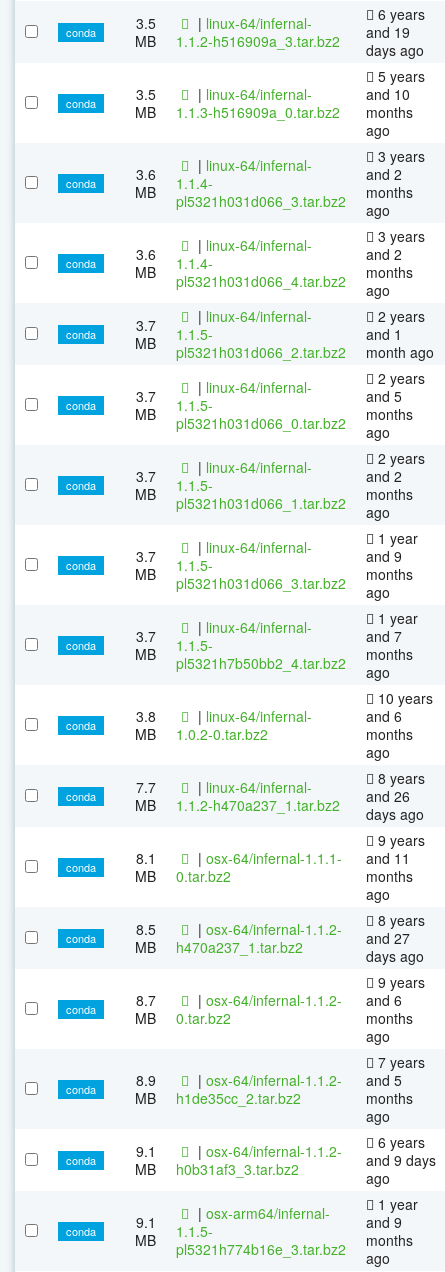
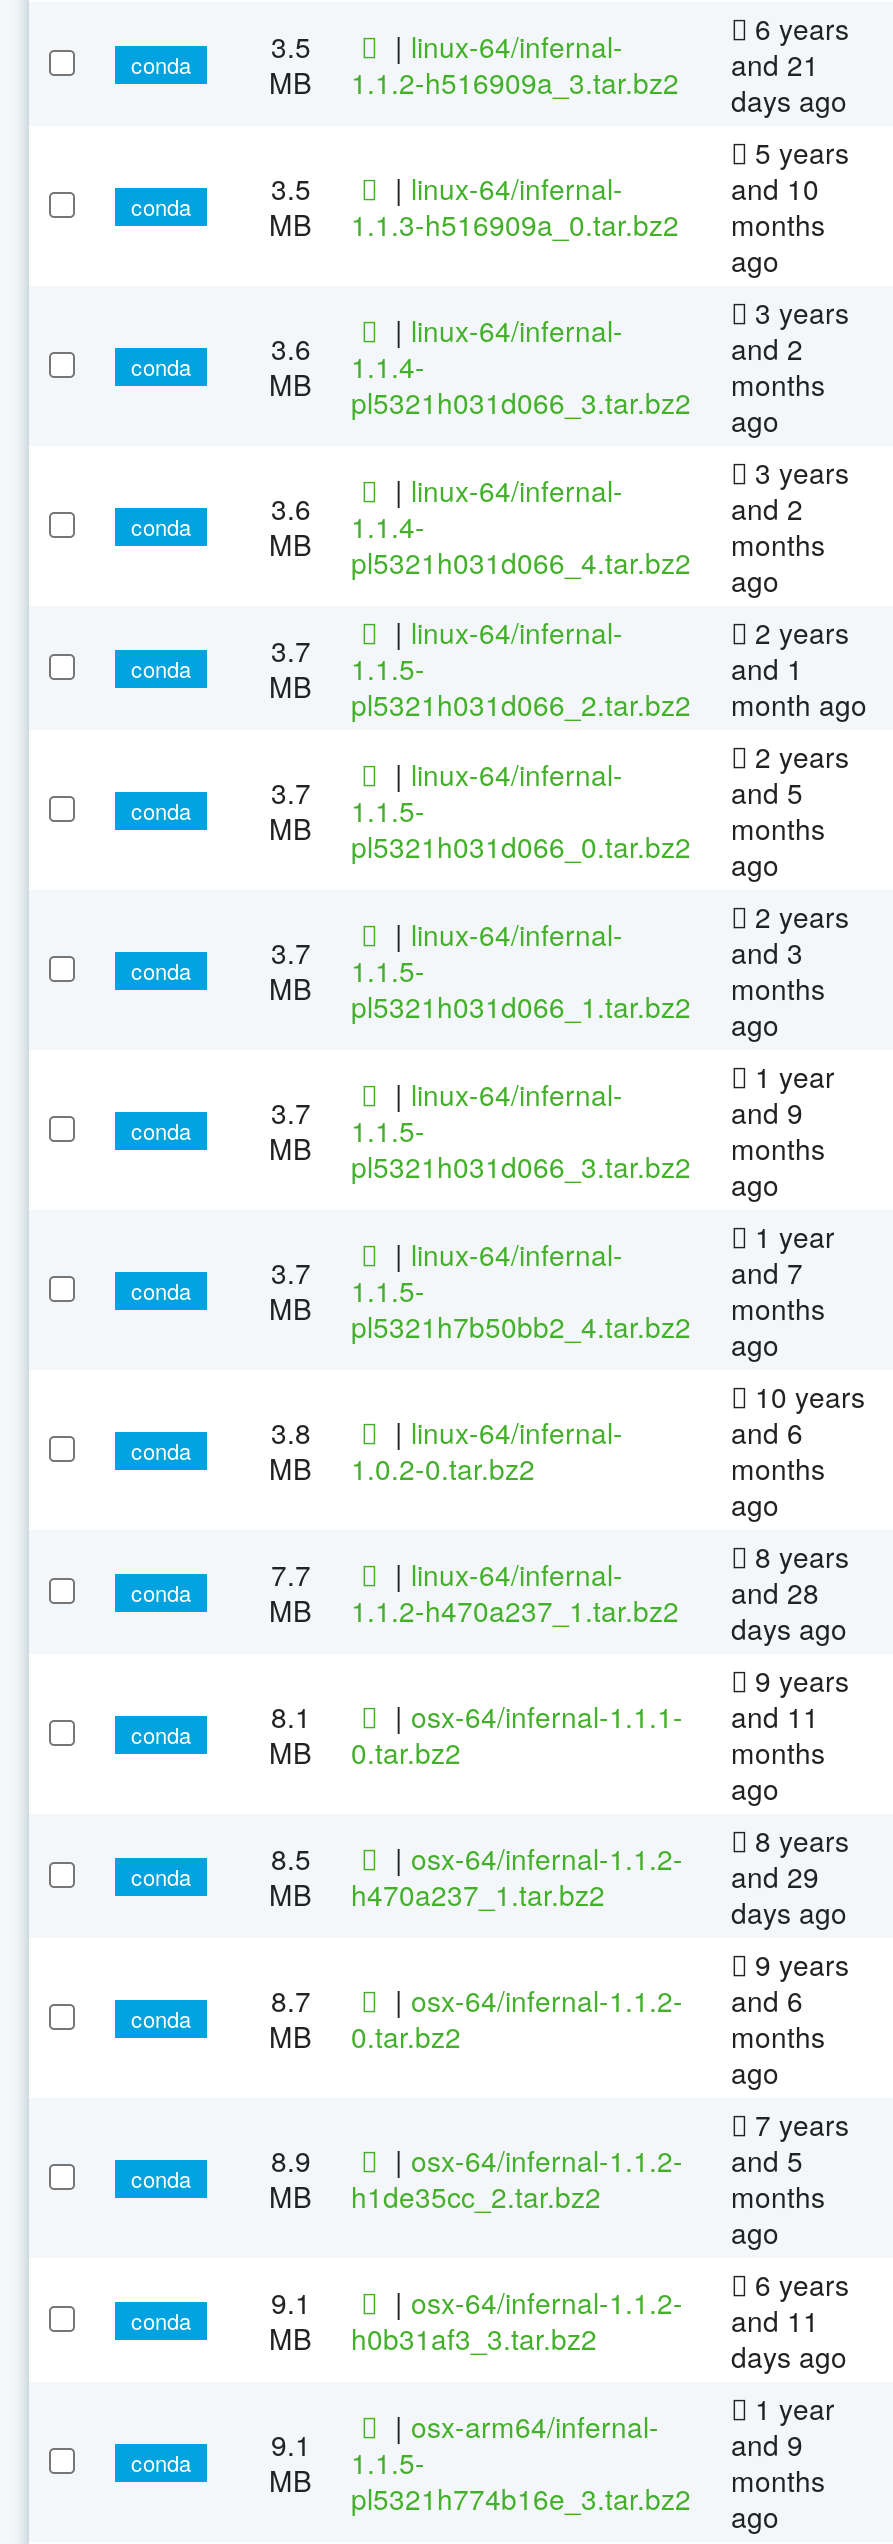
- MB 1.1.2-h516909a_3.tar.bz2 and 19 days ago
+ MB 1.1.2-h516909a_3.tar.bz2 and 21 days ago

- and 2
+ and 3

- MB 1.1.2-h470a237_1.tar.bz2 and 26 days ago
+ MB 1.1.2-h470a237_1.tar.bz2 and 28 days ago

- and 27
+ and 29

- and 9 days
- ago
+ and 11
+ days ago
